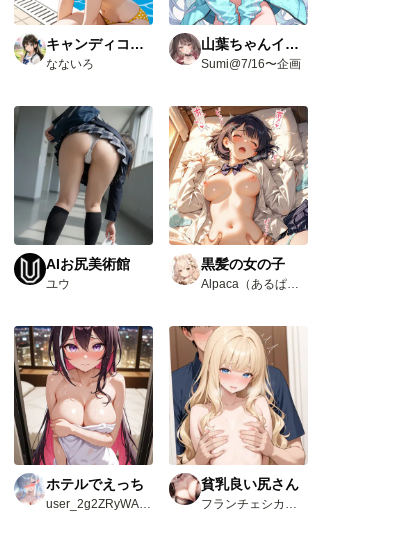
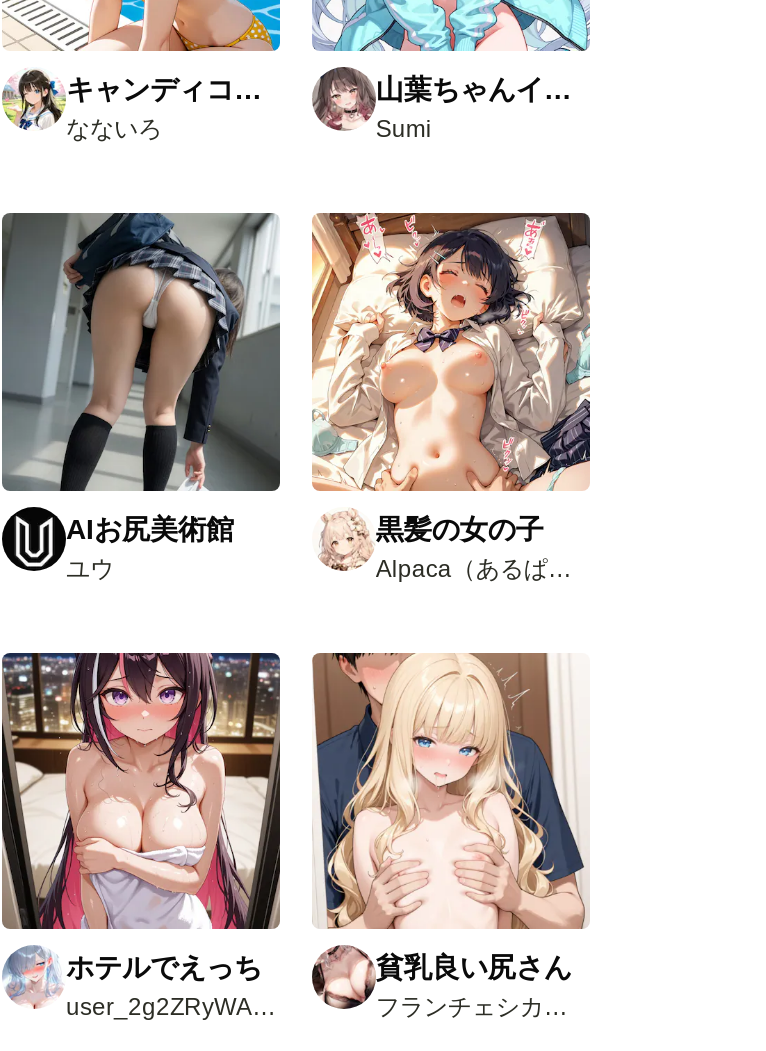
- Sumi@7/16〜企画
+ Sumi
